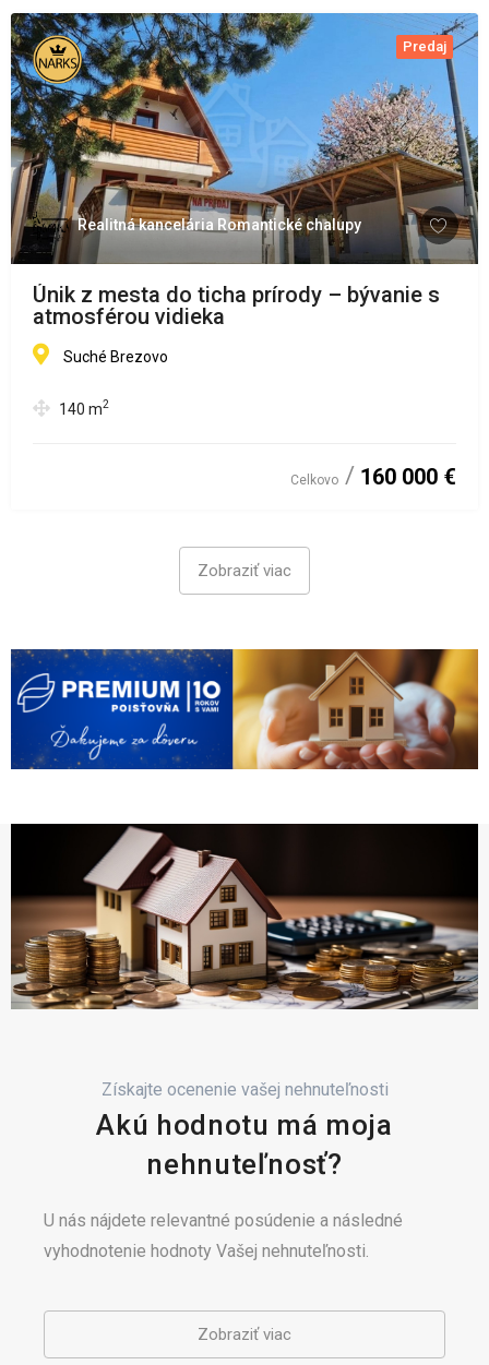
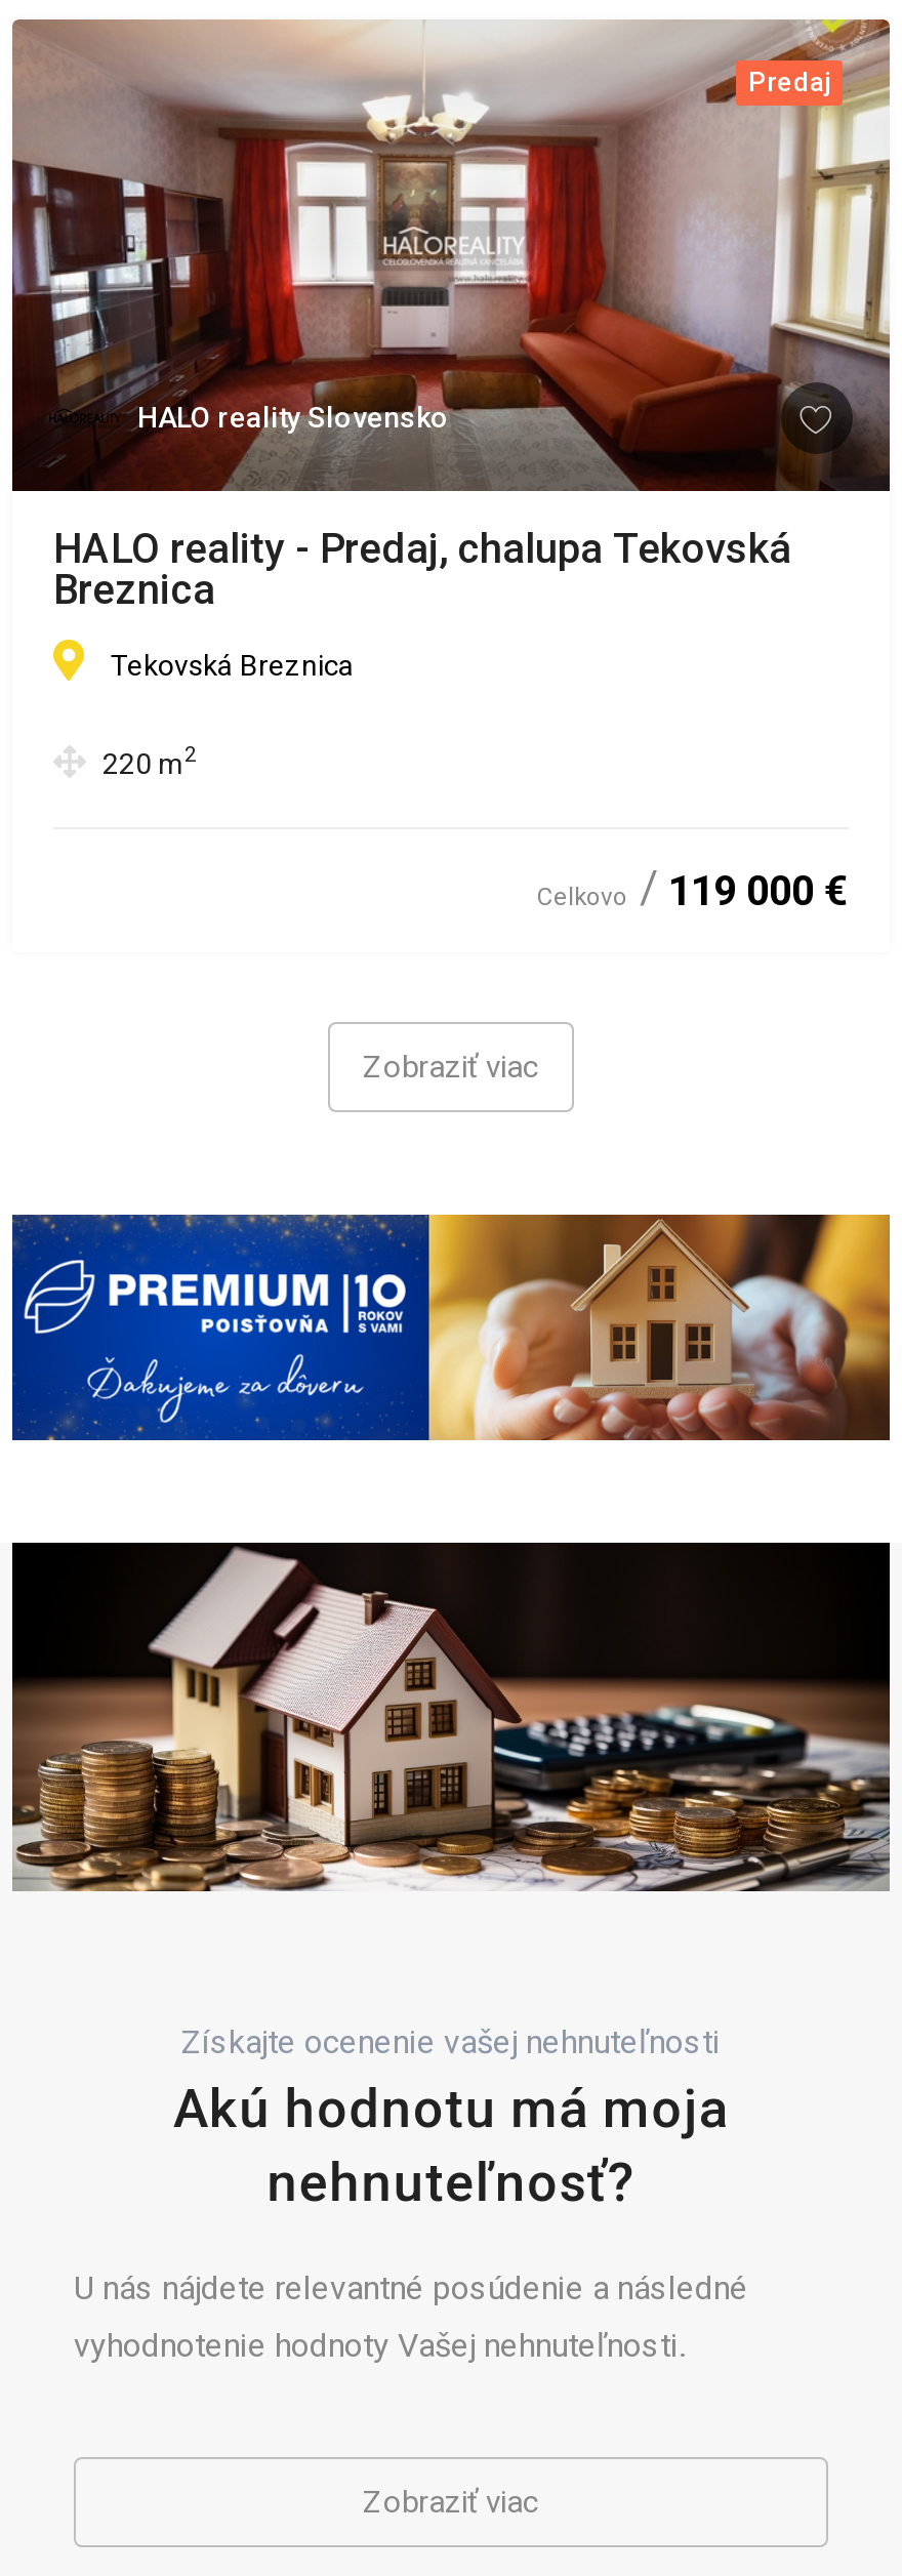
- [image]
- Realitná kancelária Romantické chalupy
+ [image]
+ HALO reality Slovensko

- Únik z mesta do ticha prírody – bývanie s
- atmosférou vidieka
+ HALO reality - Predaj, chalupa Tekovská
+ Breznica

- Suché Brezovo
+ Tekovská Breznica

- 140 m2
+ 220 m2

- Celkovo 160 000 €
+ Celkovo 119 000 €
